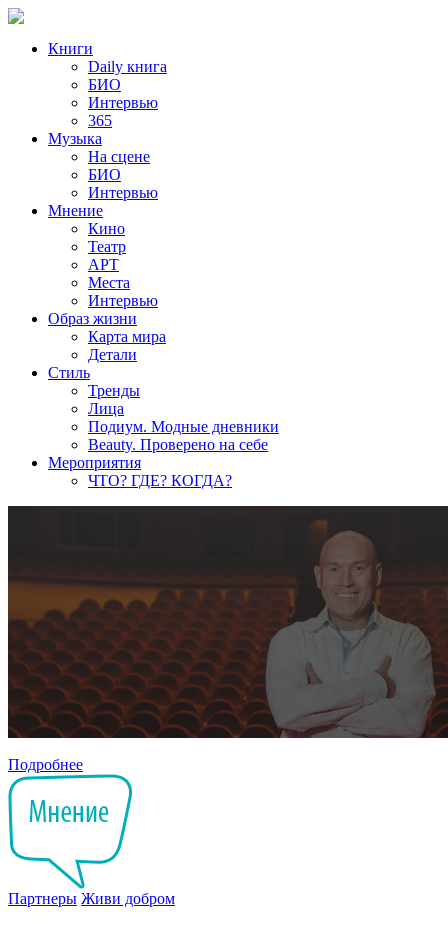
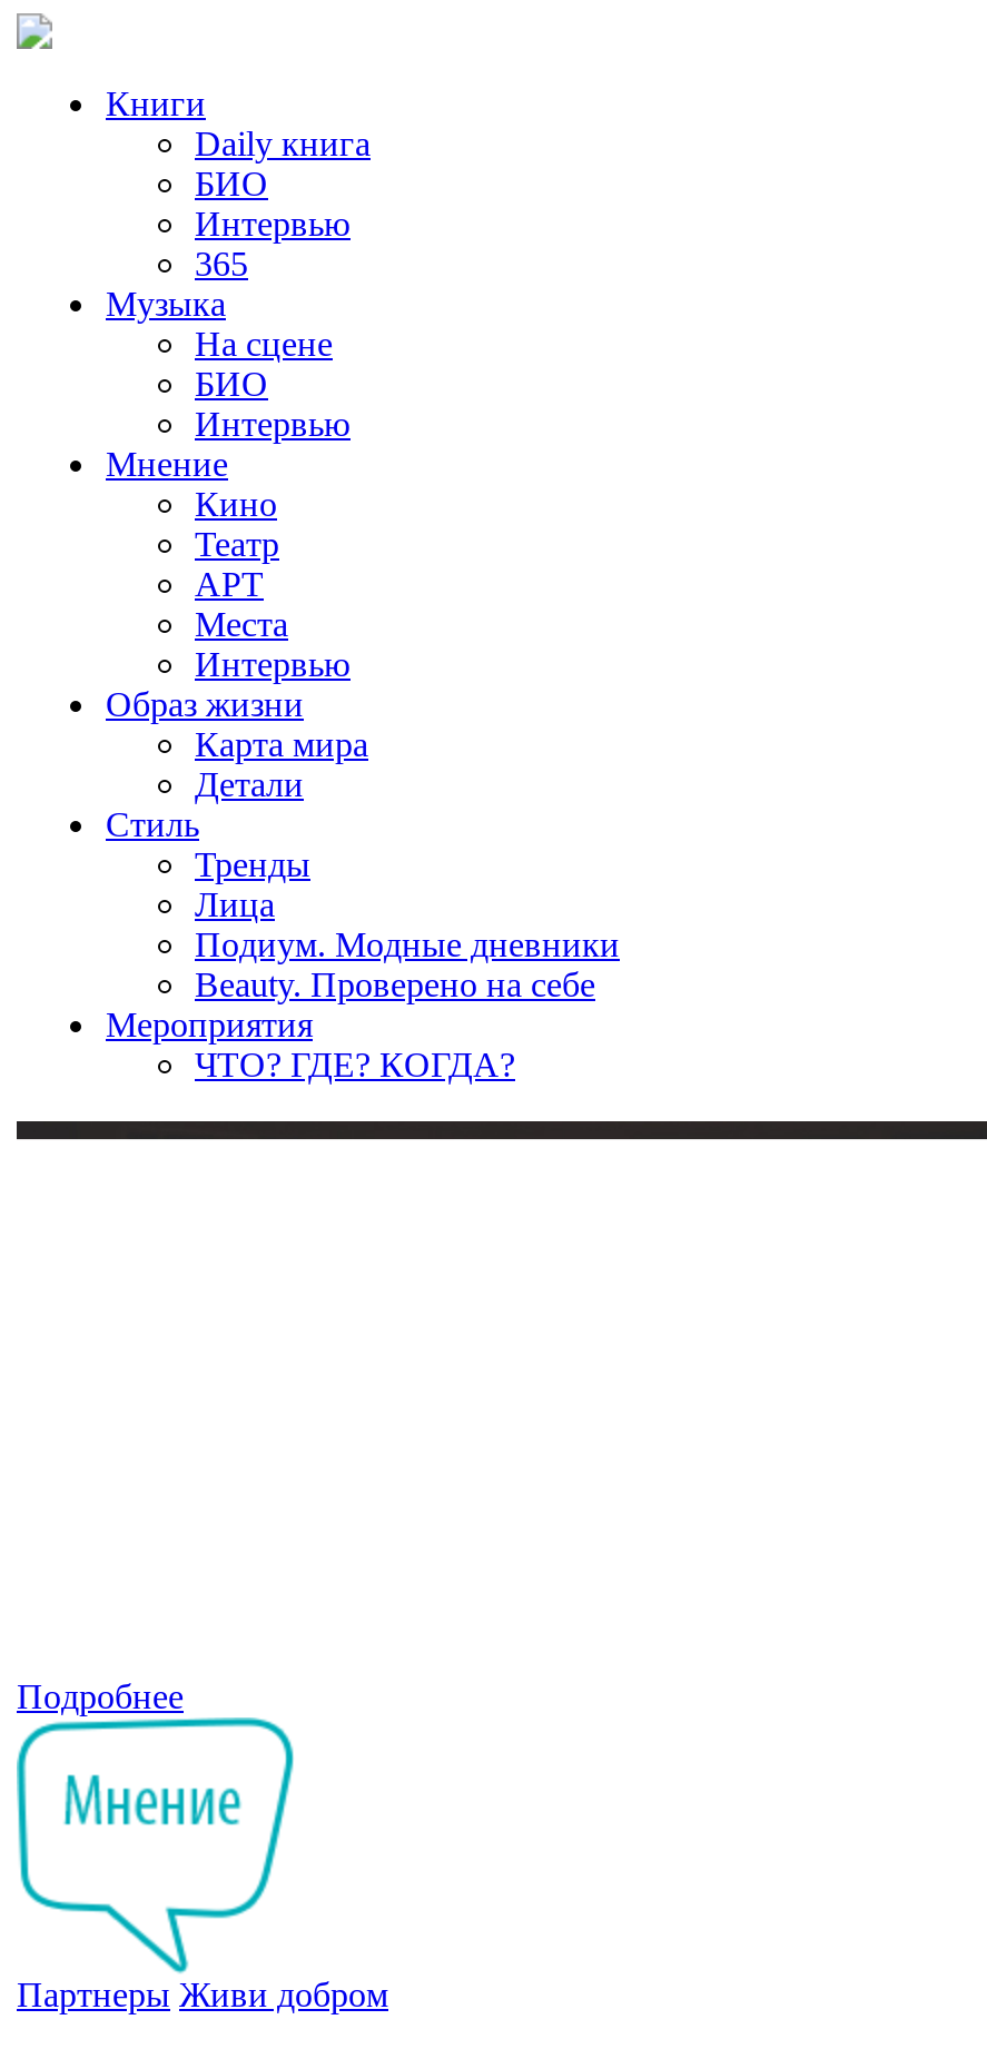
- [image]
